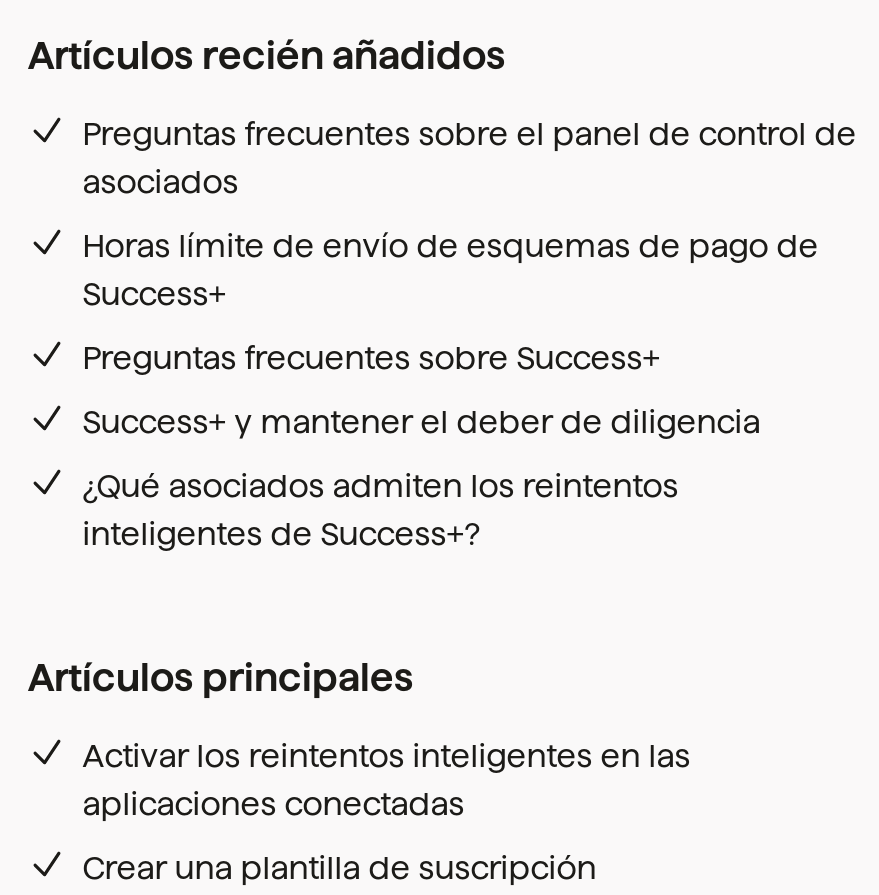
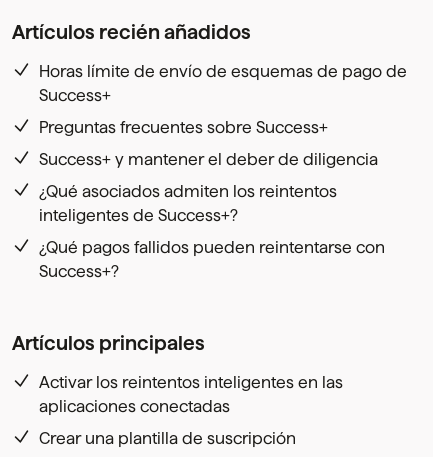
- Preguntas frecuentes sobre el panel de control de
- asociados

moved up: Horas límite de envío de esquemas de pago de | Success+ | Preguntas frecuentes sobre Success+ | Success+ y mantener el deber de diligencia | ¿Qué asociados admiten los reintentos | inteligentes de Success+?

+ ¿Qué pagos fallidos pueden reintentarse con
+ Success+?
